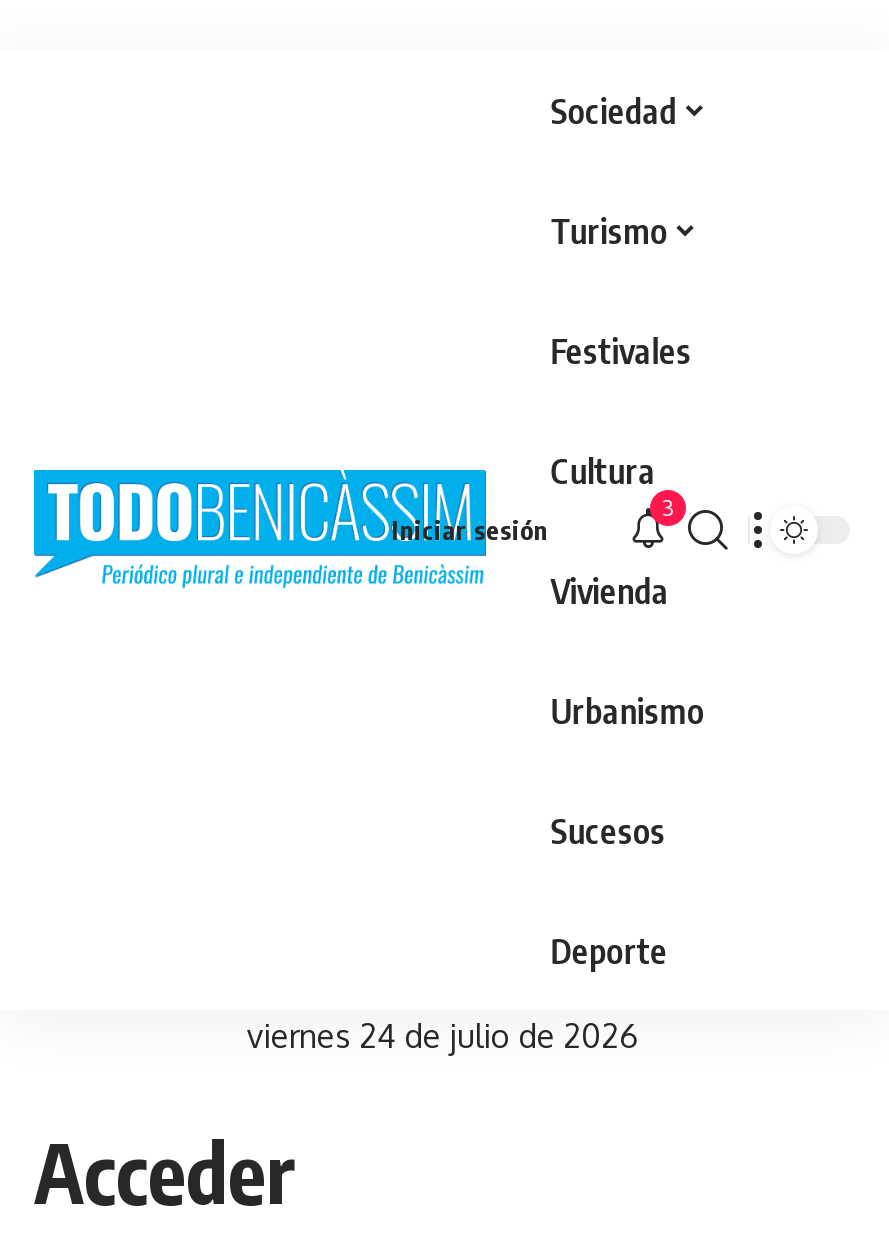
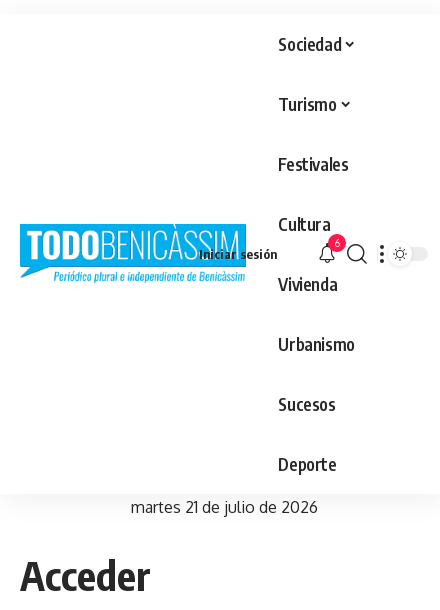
- 3
+ 6

- viernes 24 de julio de 2026
+ martes 21 de julio de 2026
